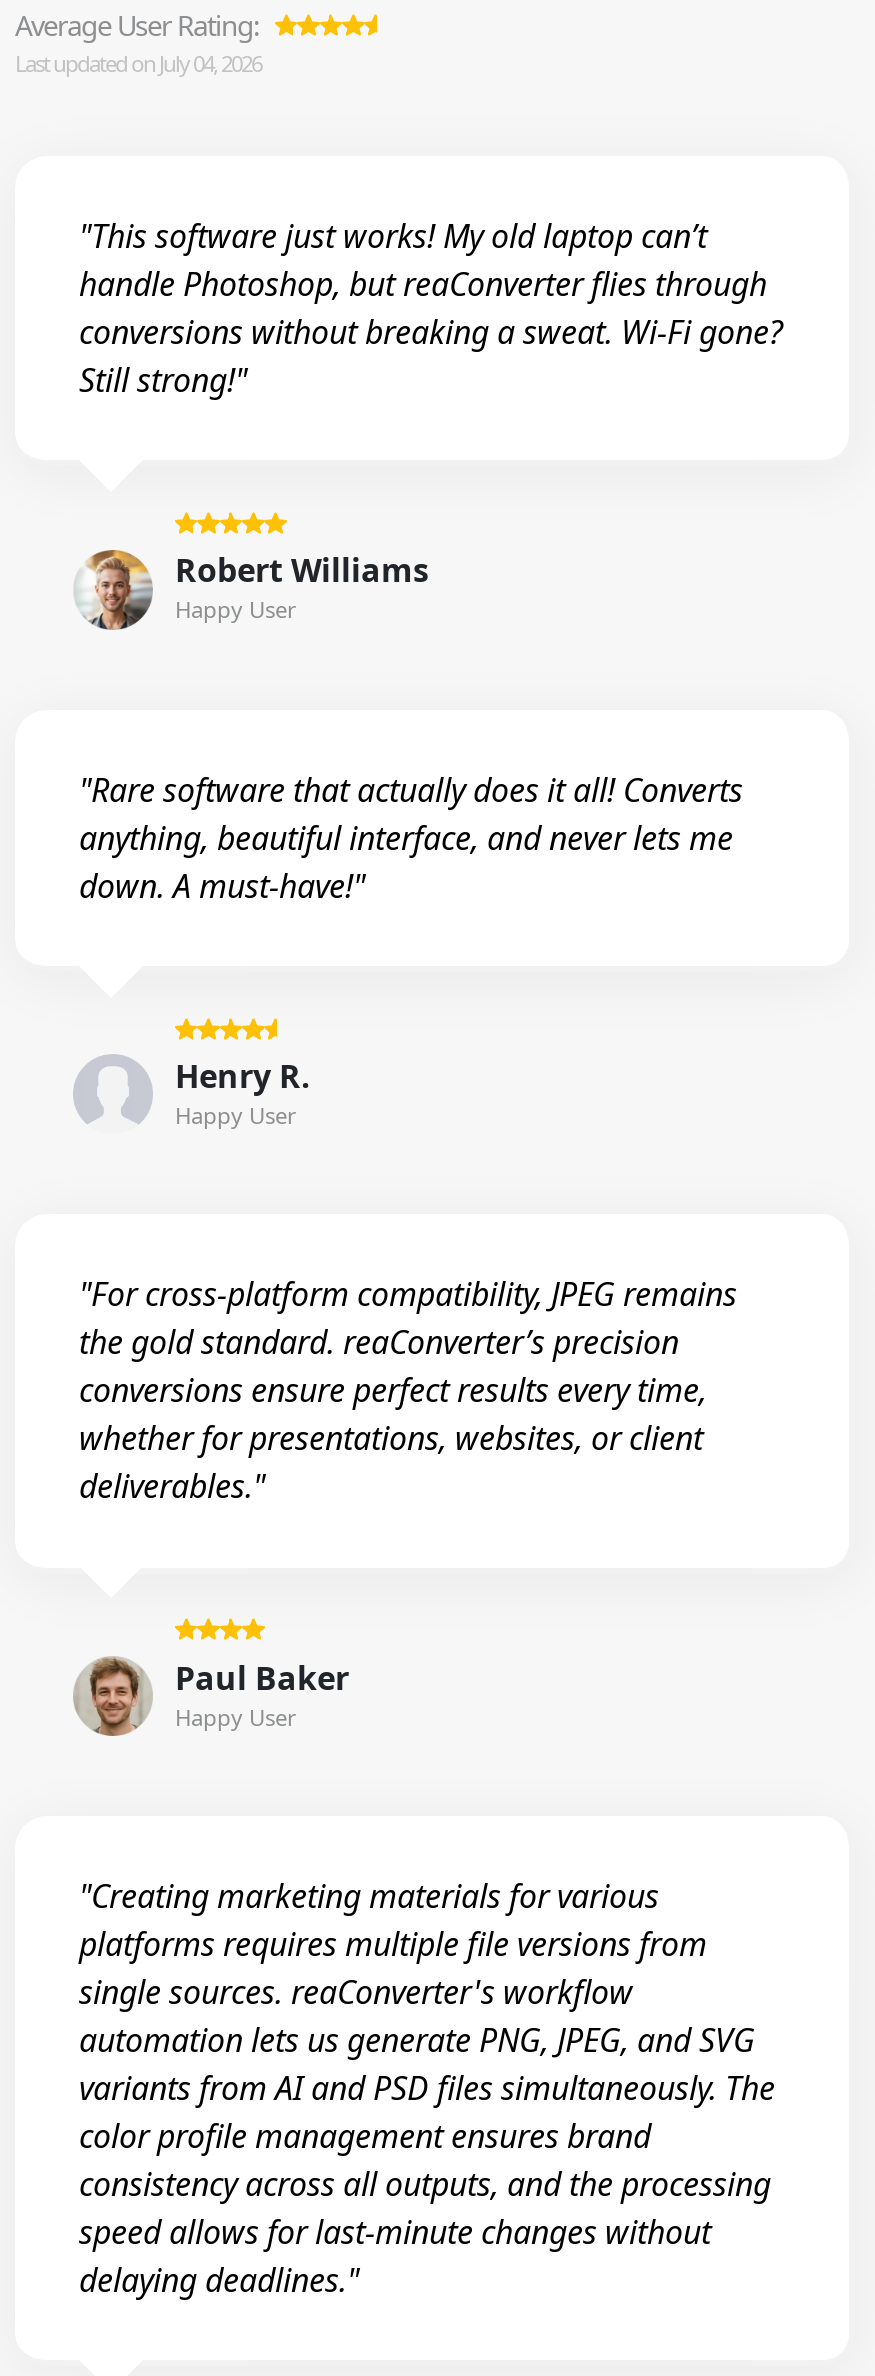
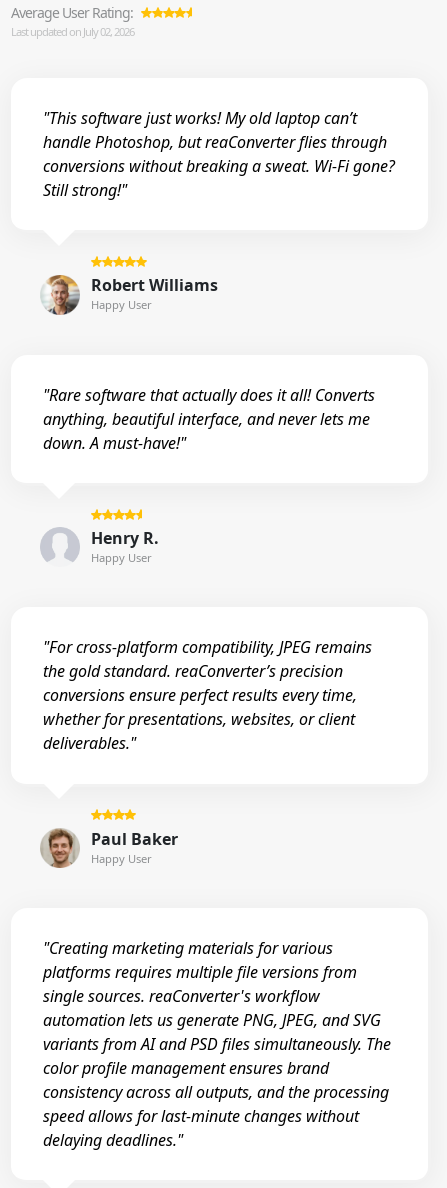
- Last updated on July 04, 2026
+ Last updated on July 02, 2026
